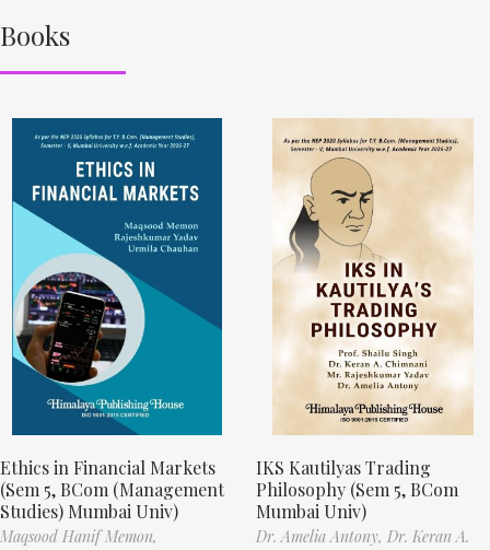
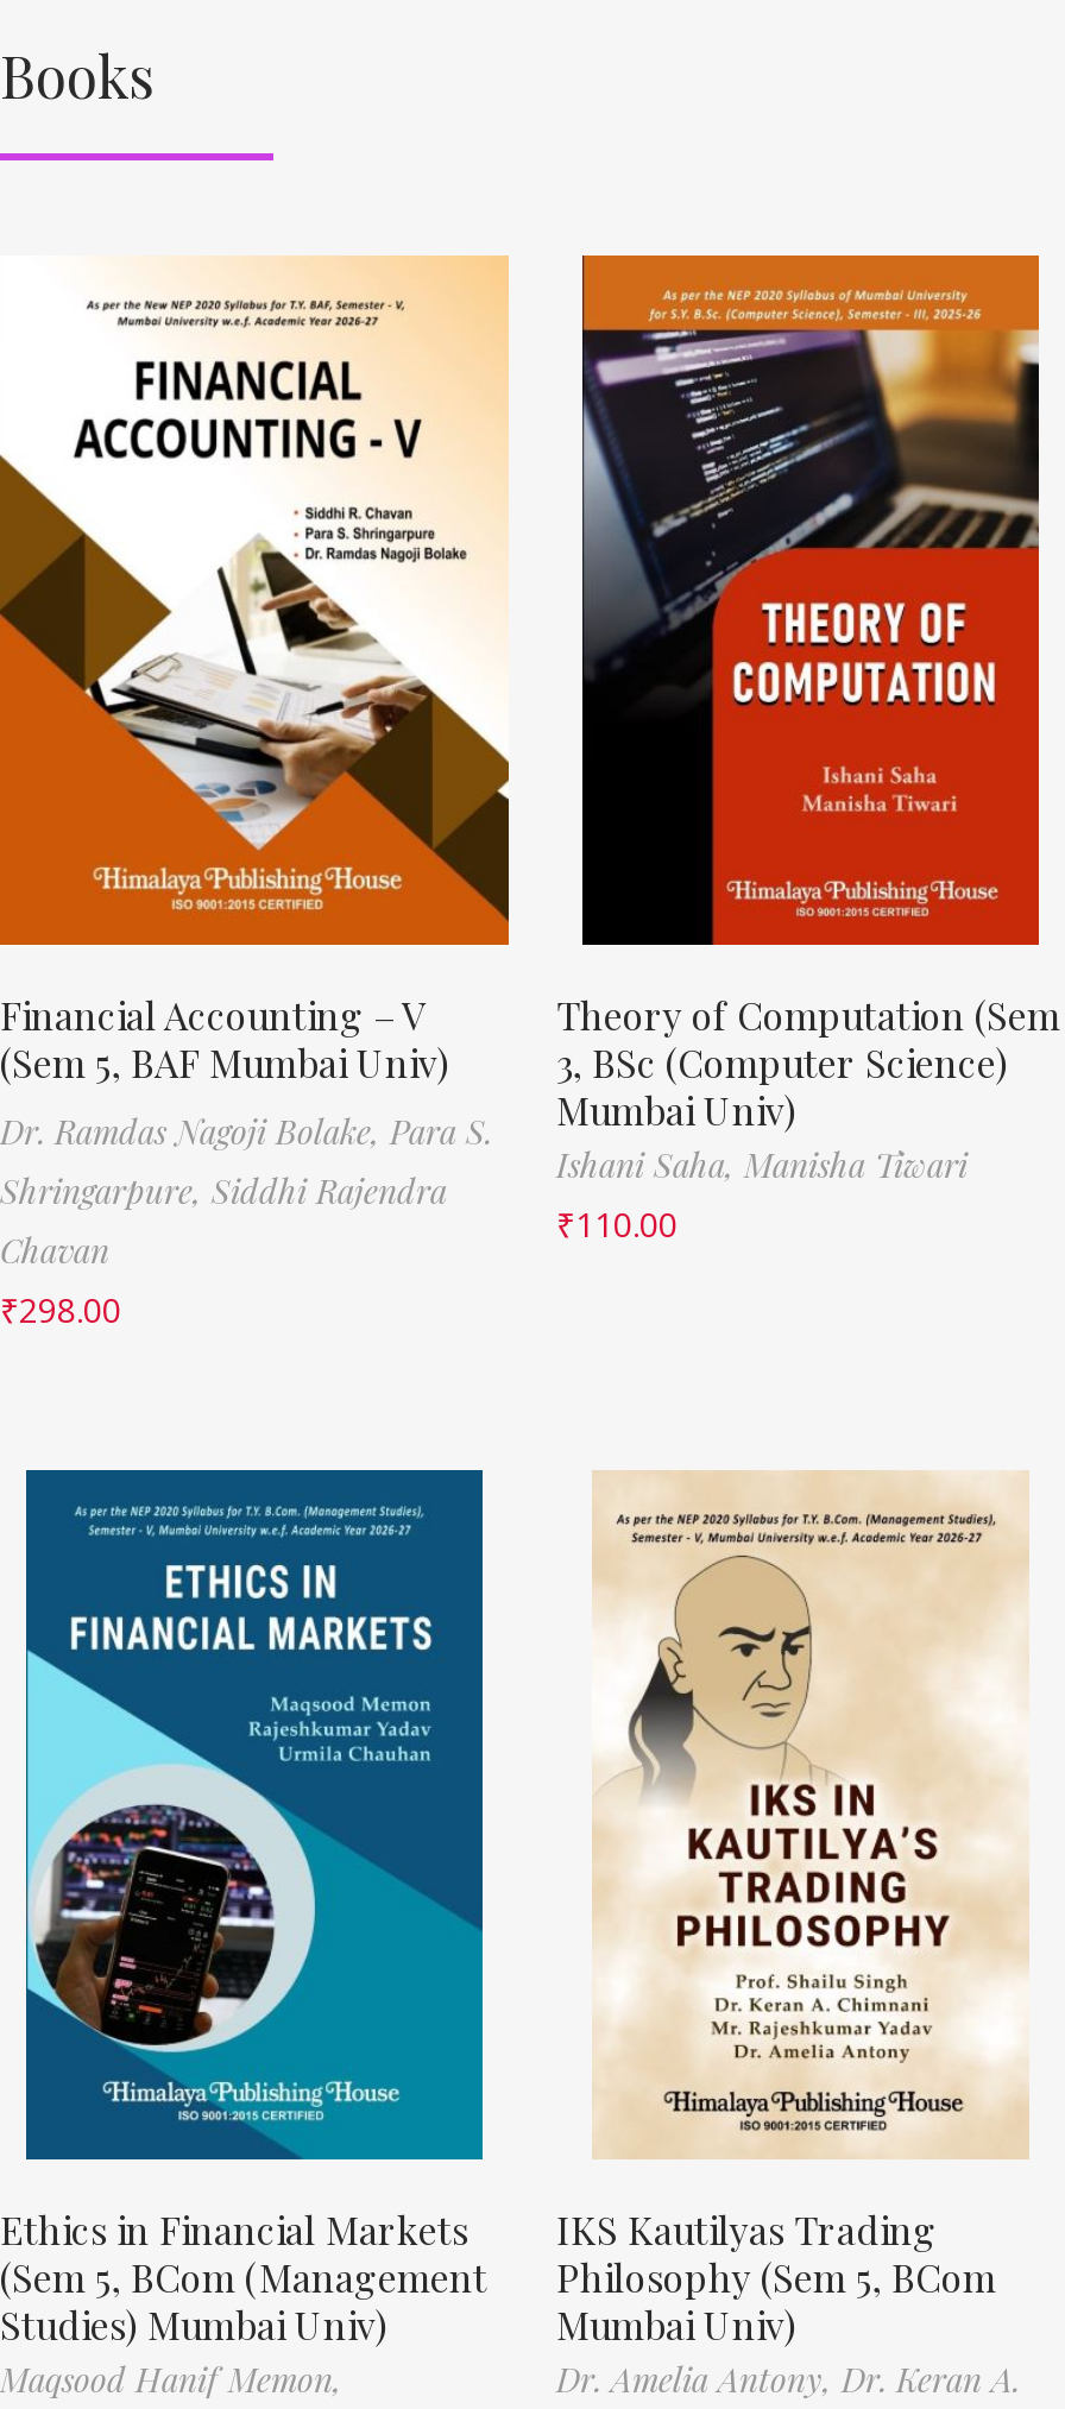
+ [image]
+ Financial Accounting – V
+ (Sem 5, BAF Mumbai Univ)
+ Dr. Ramdas Nagoji Bolake, Para S.
+ Shringarpure, Siddhi Rajendra
+ Chavan
+ ₹298.00

+ [image]
+ Theory of Computation (Sem
+ 3, BSc (Computer Science)
+ Mumbai Univ)
+ Ishani Saha, Manisha Tiwari
+ ₹110.00
